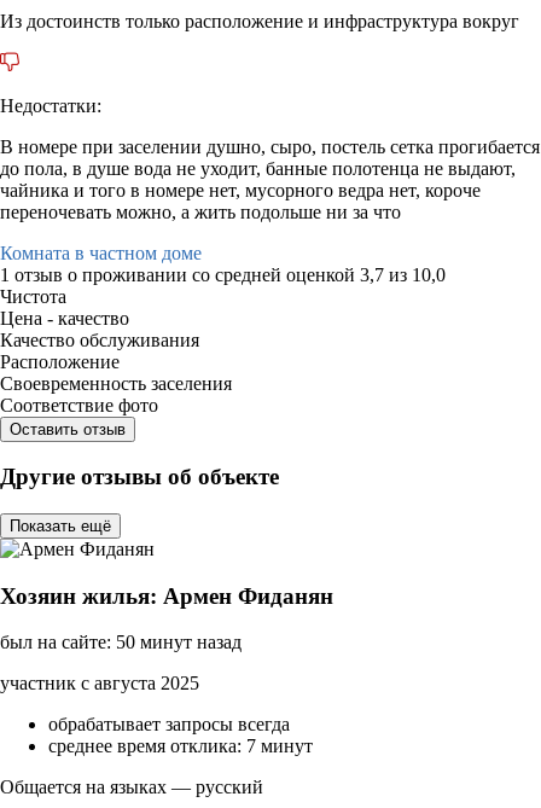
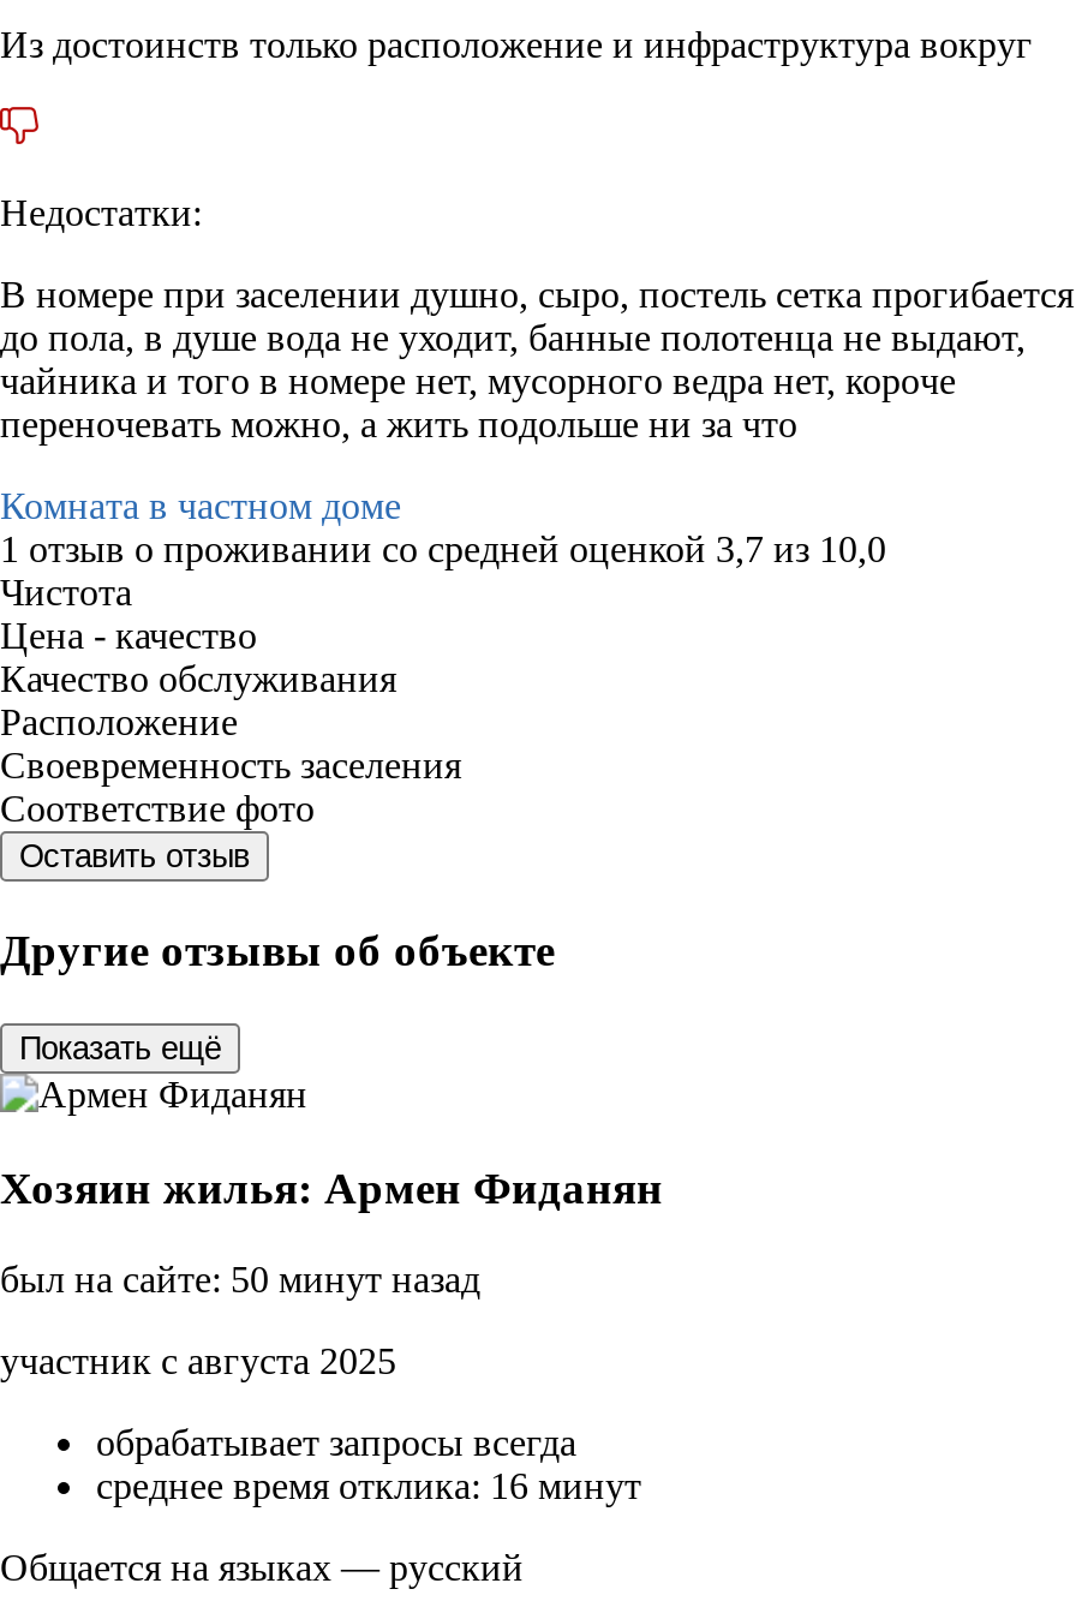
- среднее время отклика: 7 минут
+ среднее время отклика: 16 минут
